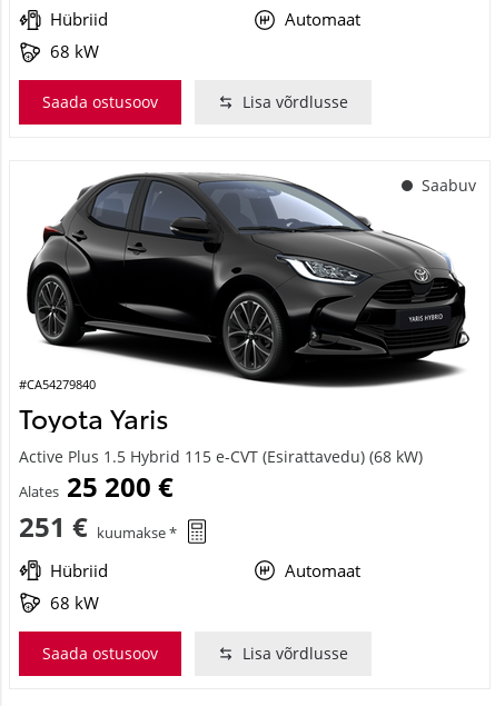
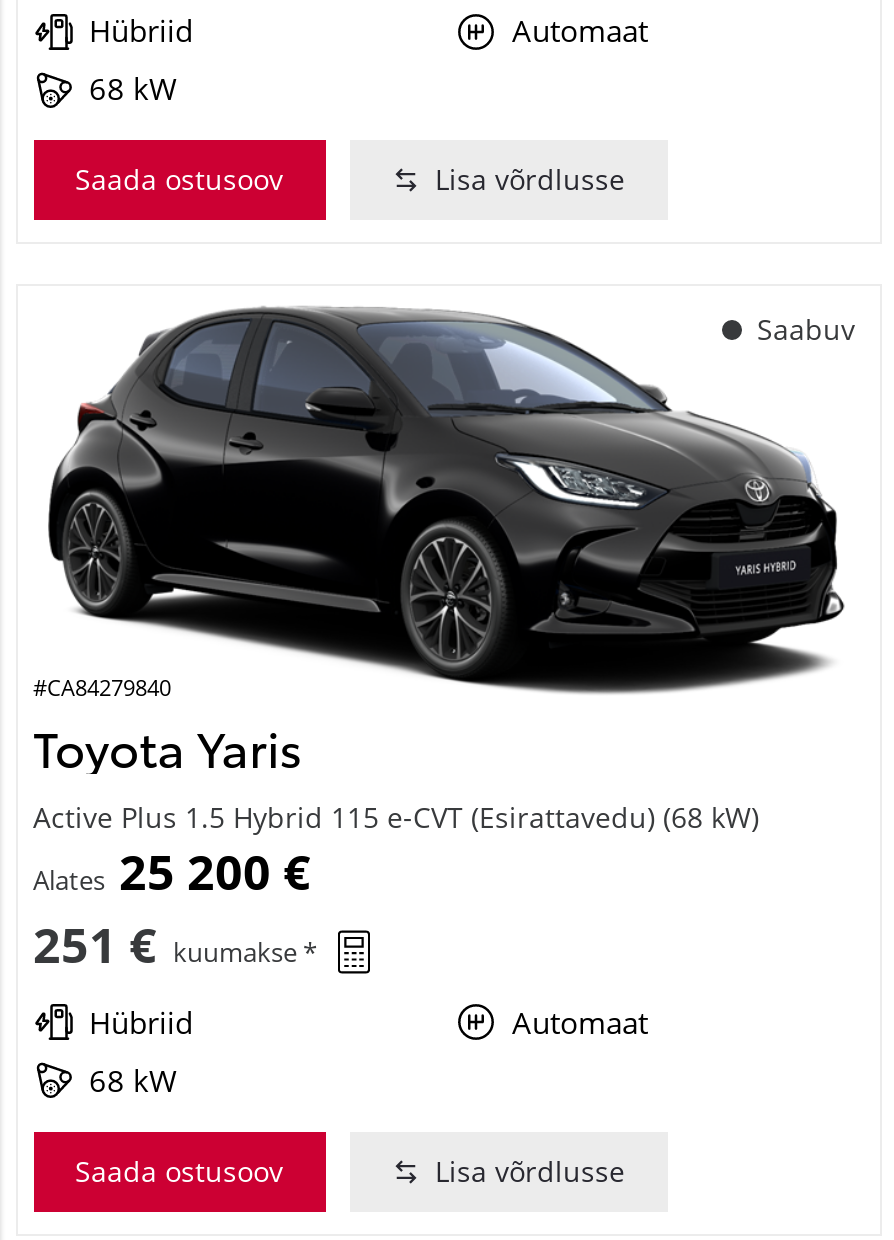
- #CA54279840
+ #CA84279840
